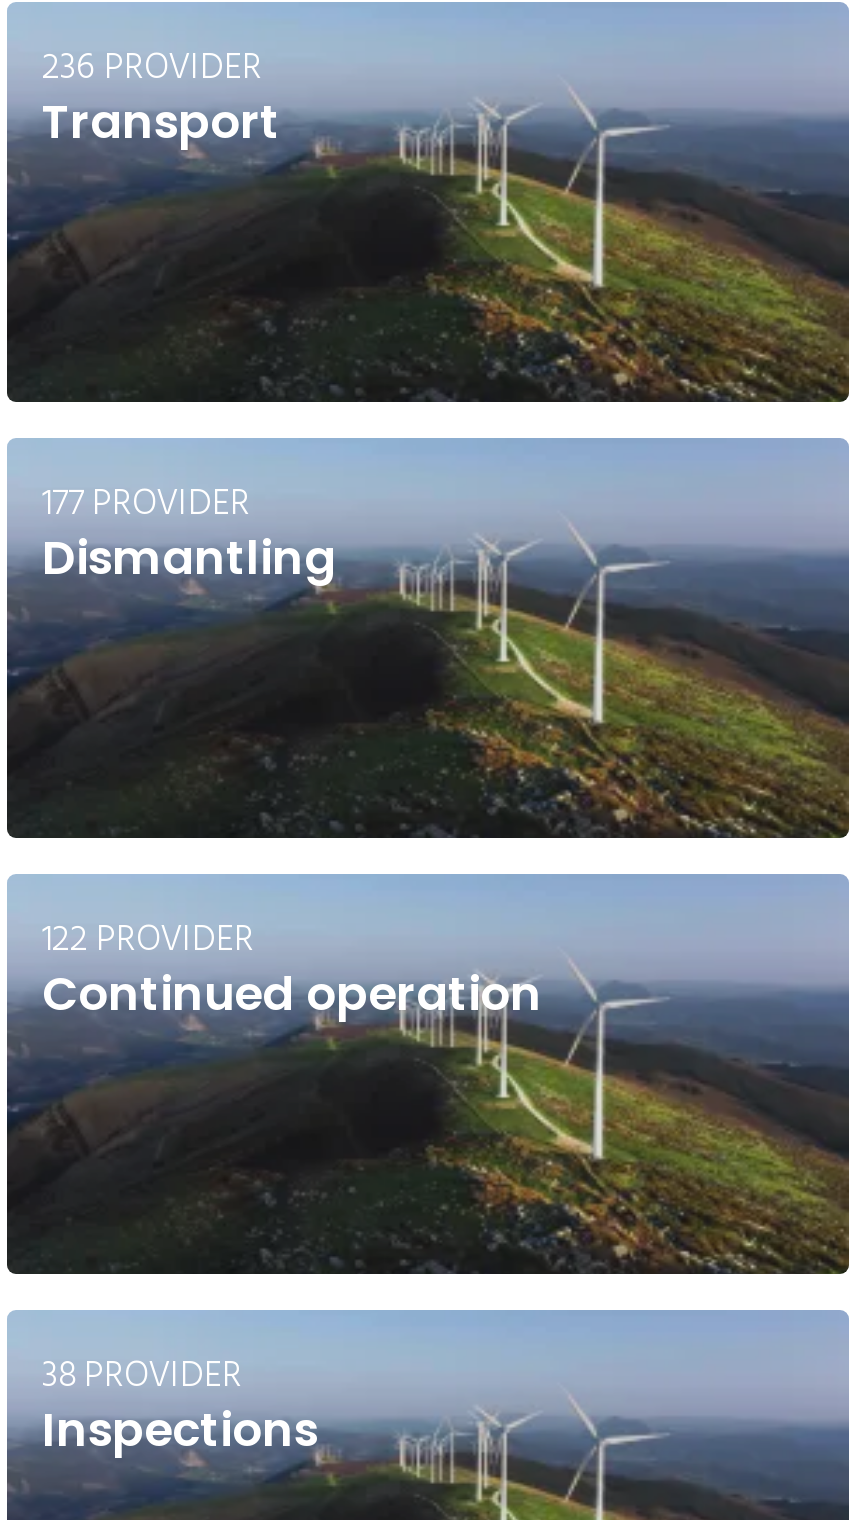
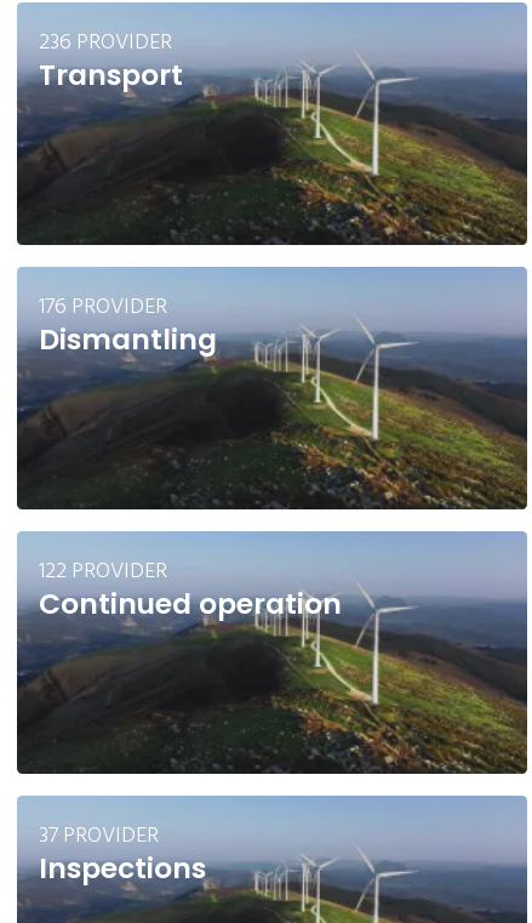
- 177 PROVIDER
+ 176 PROVIDER

- 38 PROVIDER
+ 37 PROVIDER
